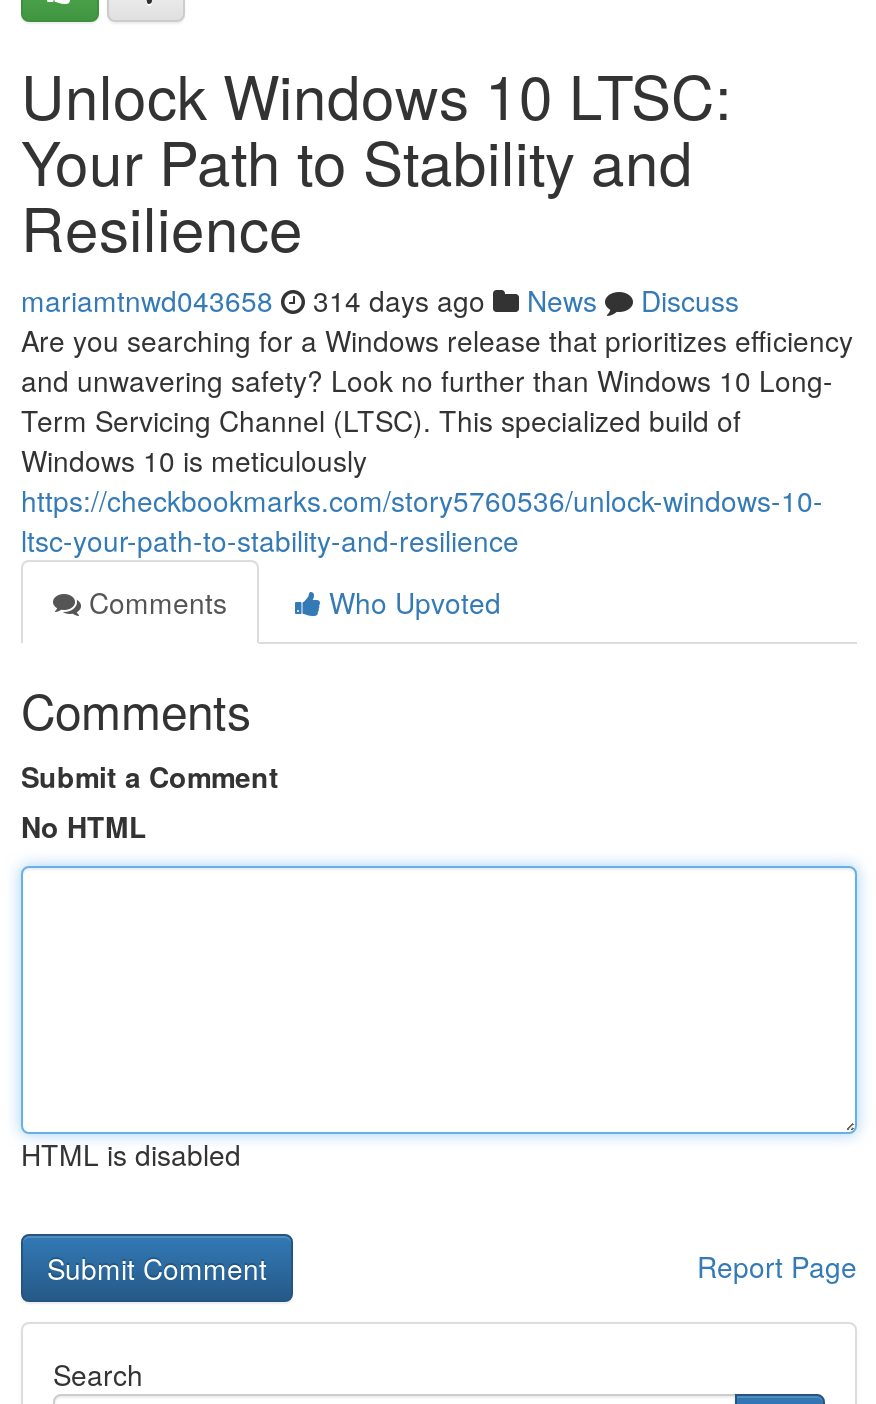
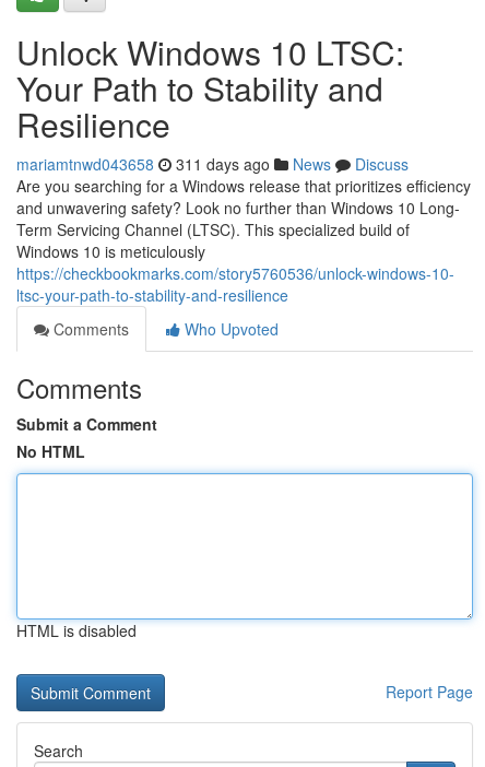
- mariamtnwd043658 314 days ago News Discuss
+ mariamtnwd043658 311 days ago News Discuss
